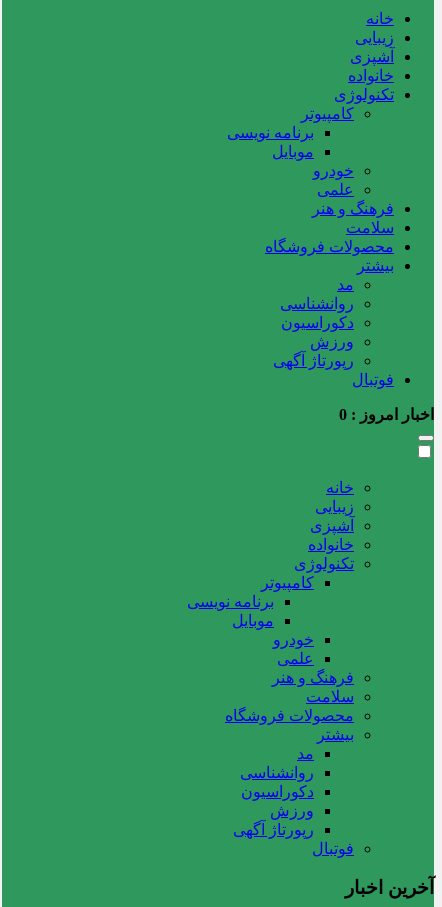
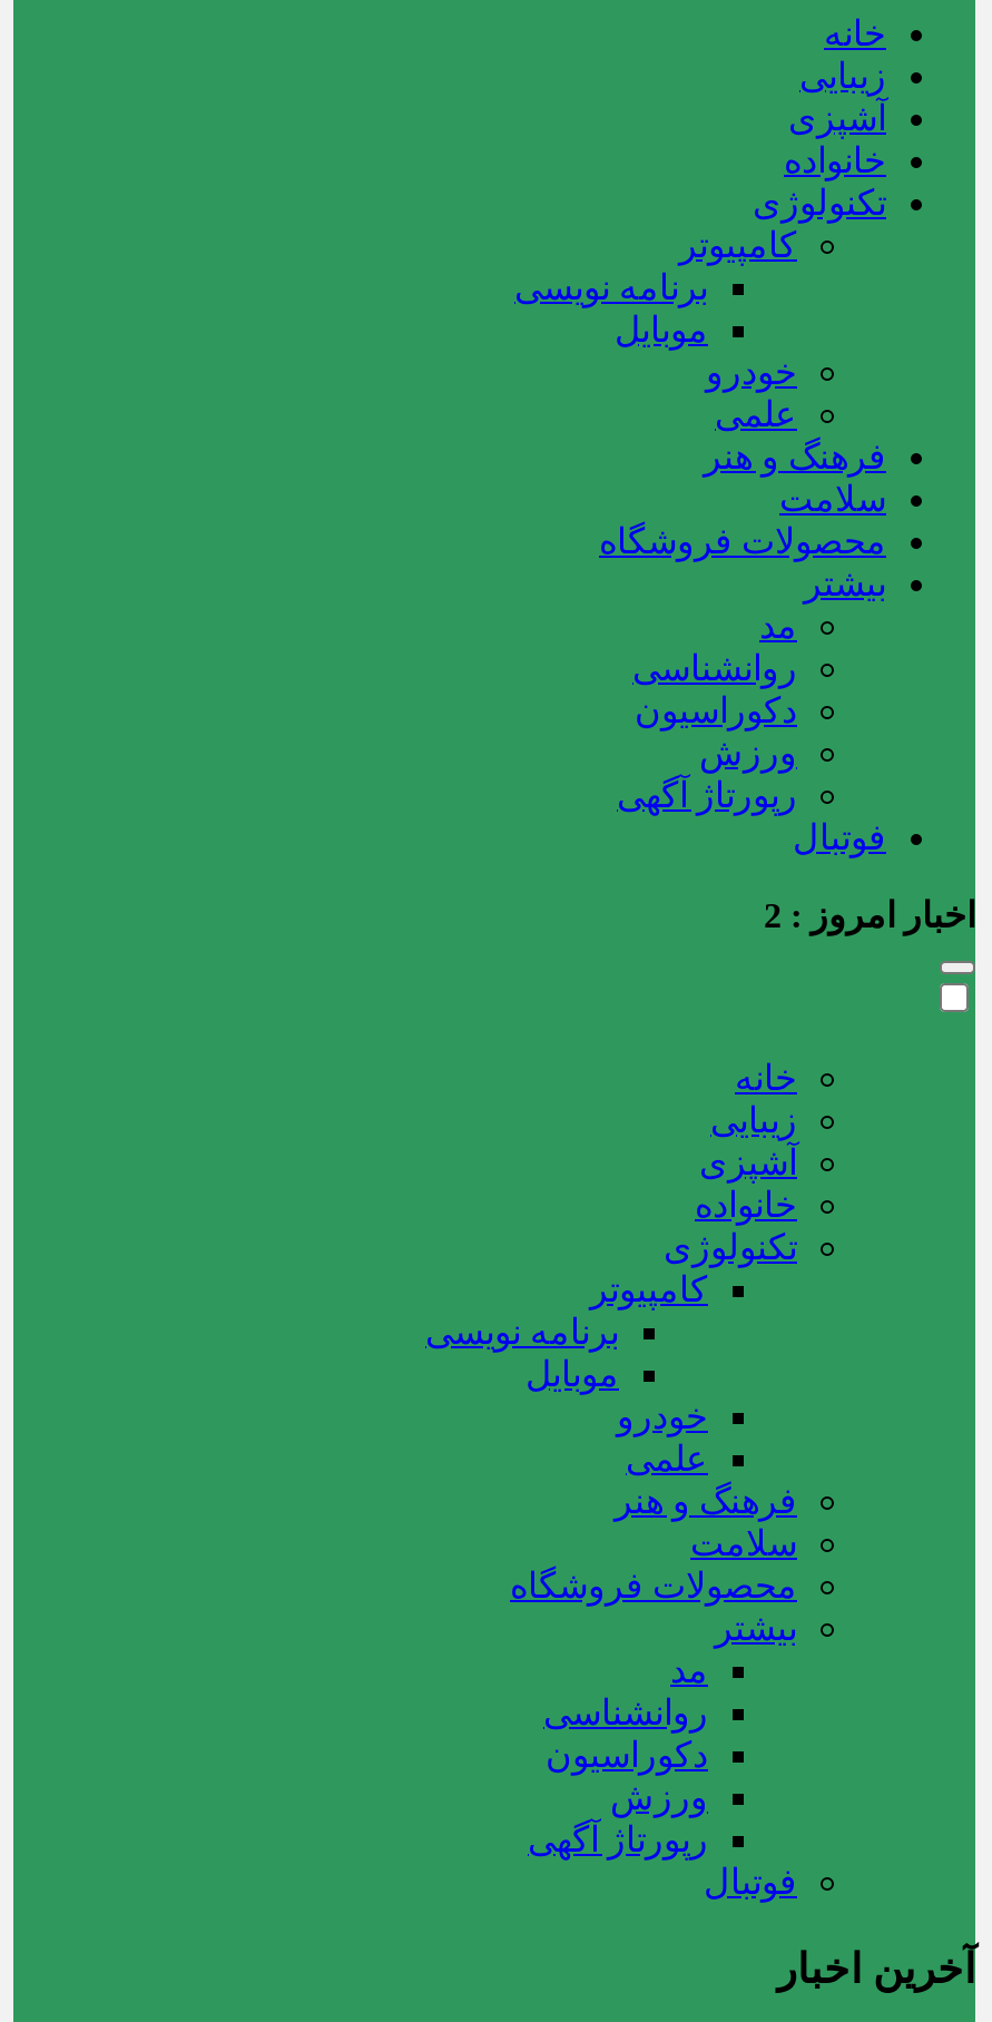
- اخبار امروز : 0
+ اخبار امروز : 2
